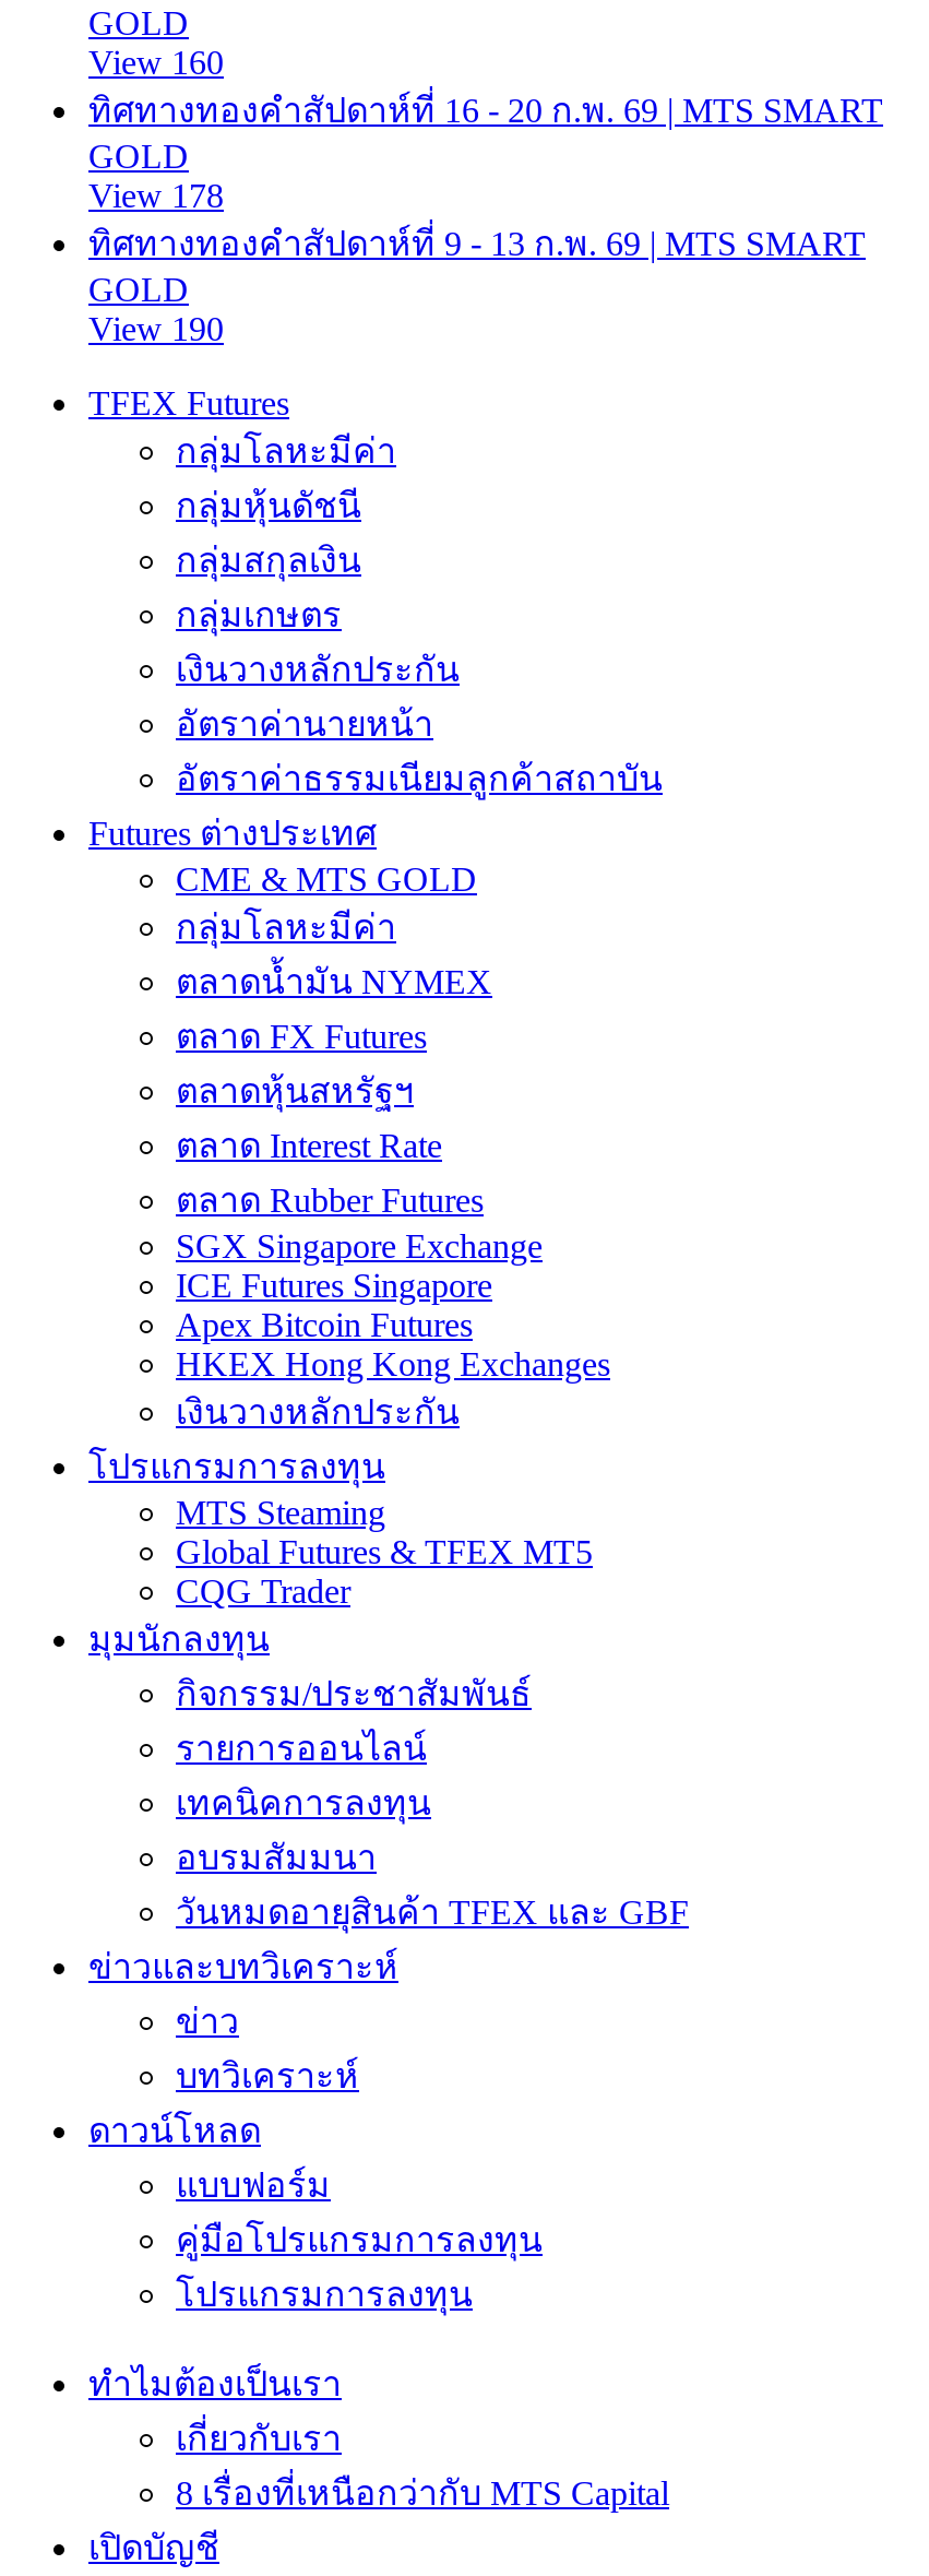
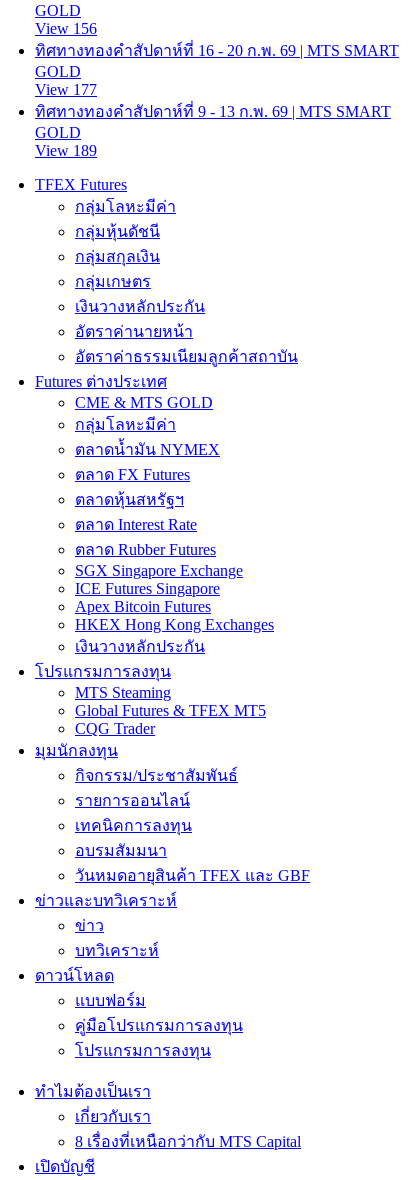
- View 160
+ View 156

- View 178
+ View 177

- View 190
+ View 189
